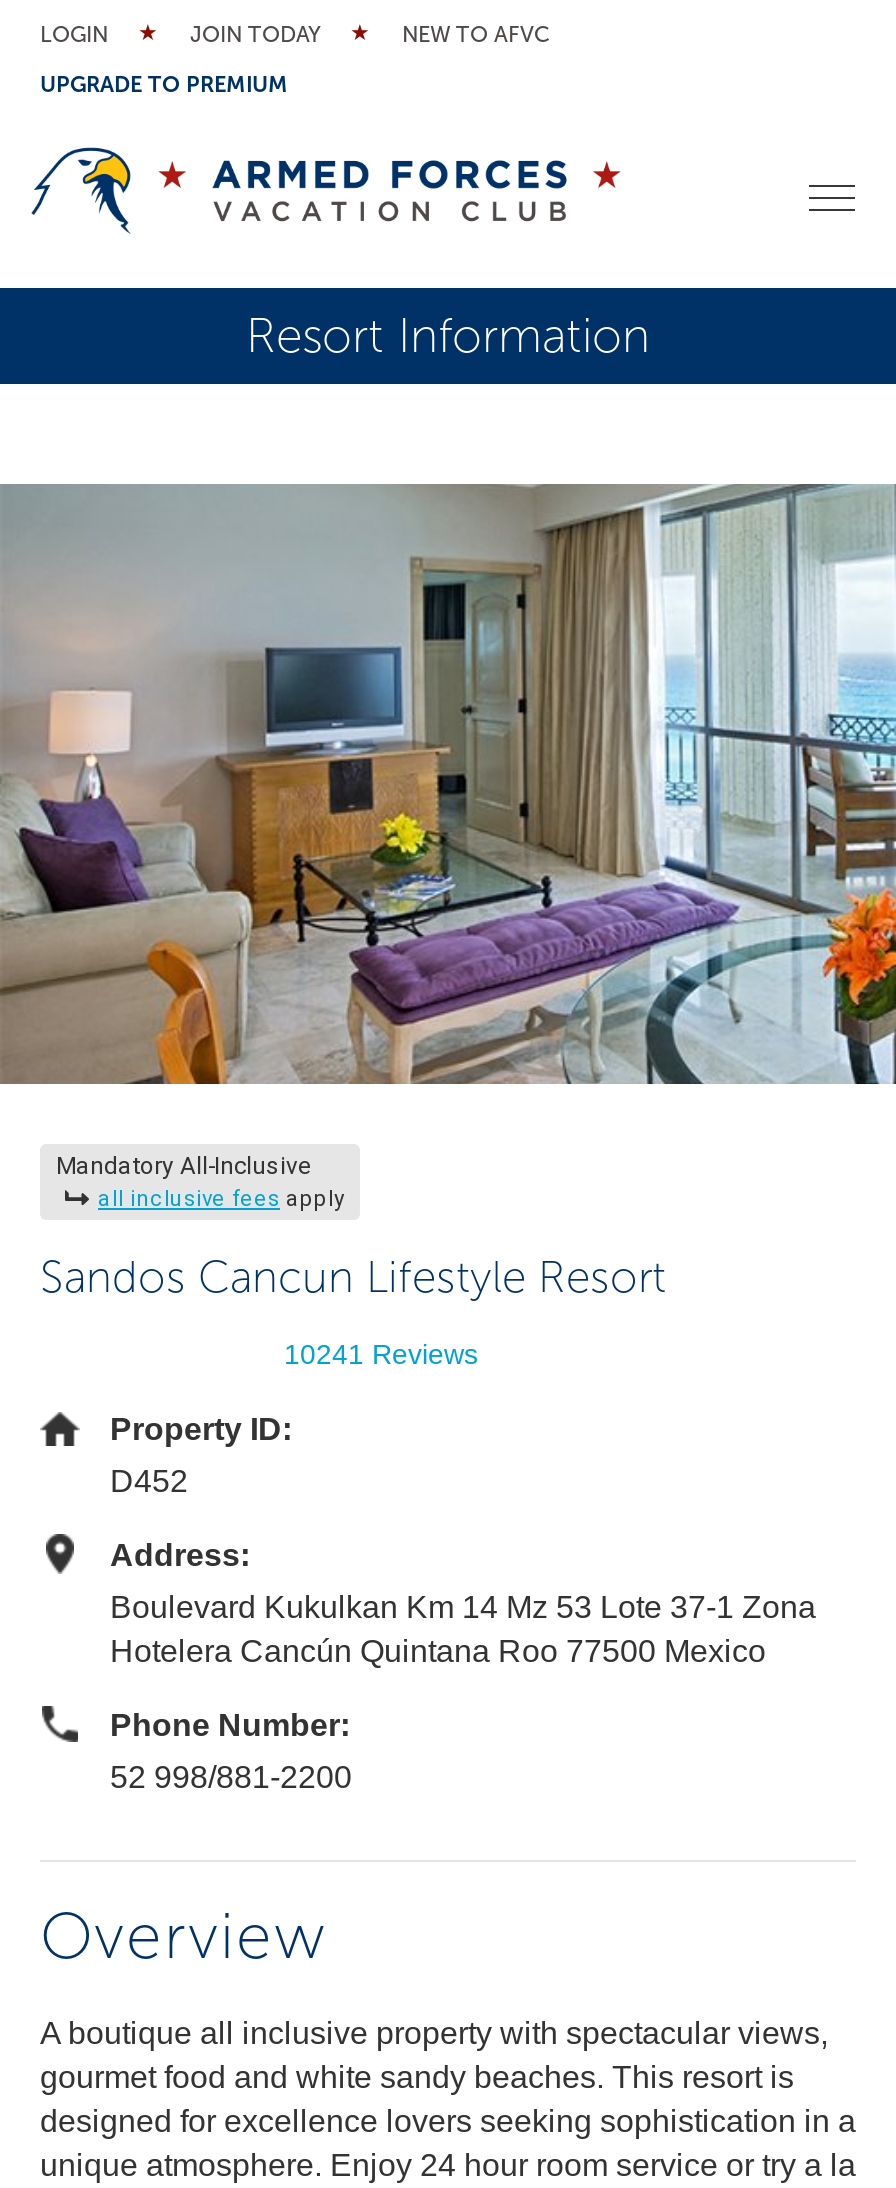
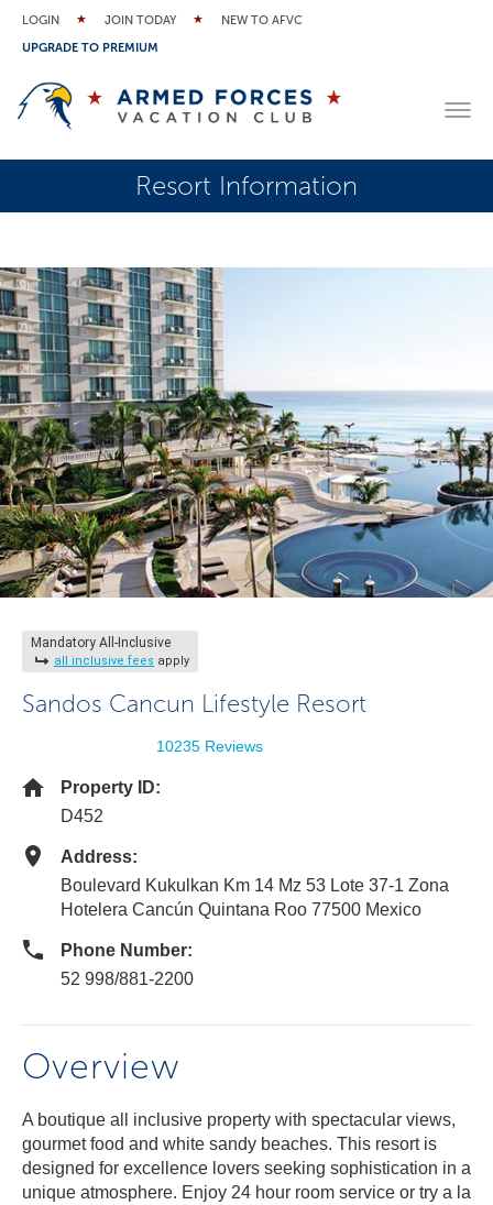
- [image]
+ [image]

- 10241 Reviews
+ 10235 Reviews
